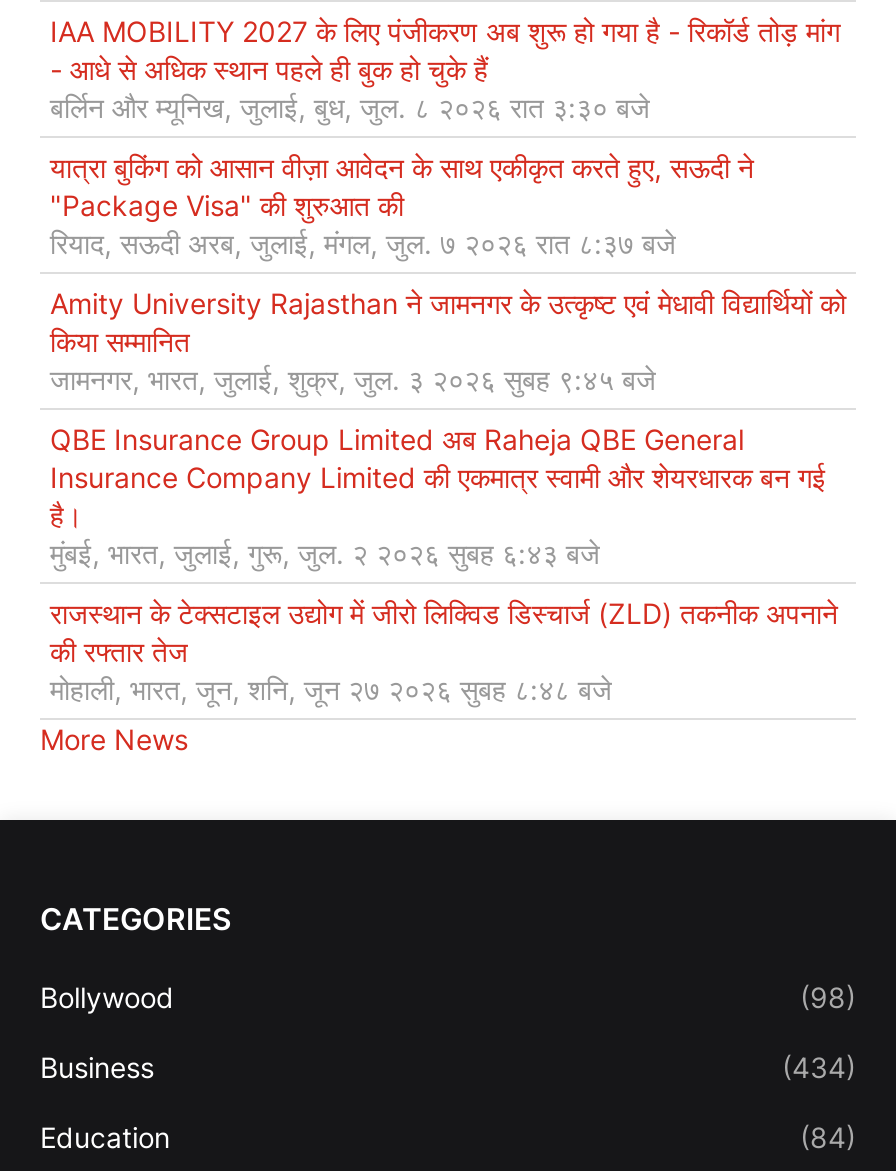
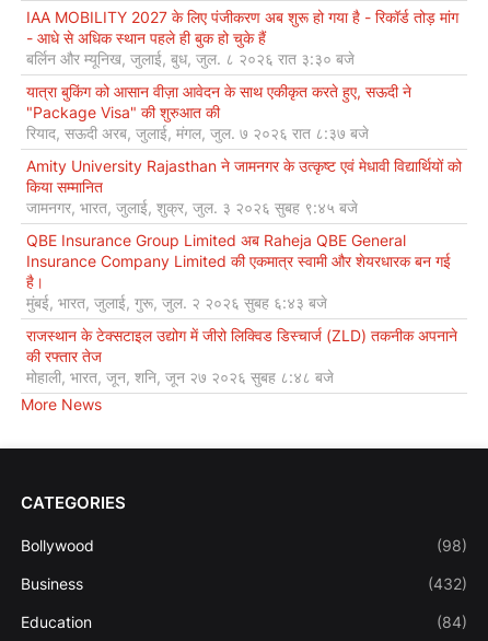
- (434)
+ (432)
